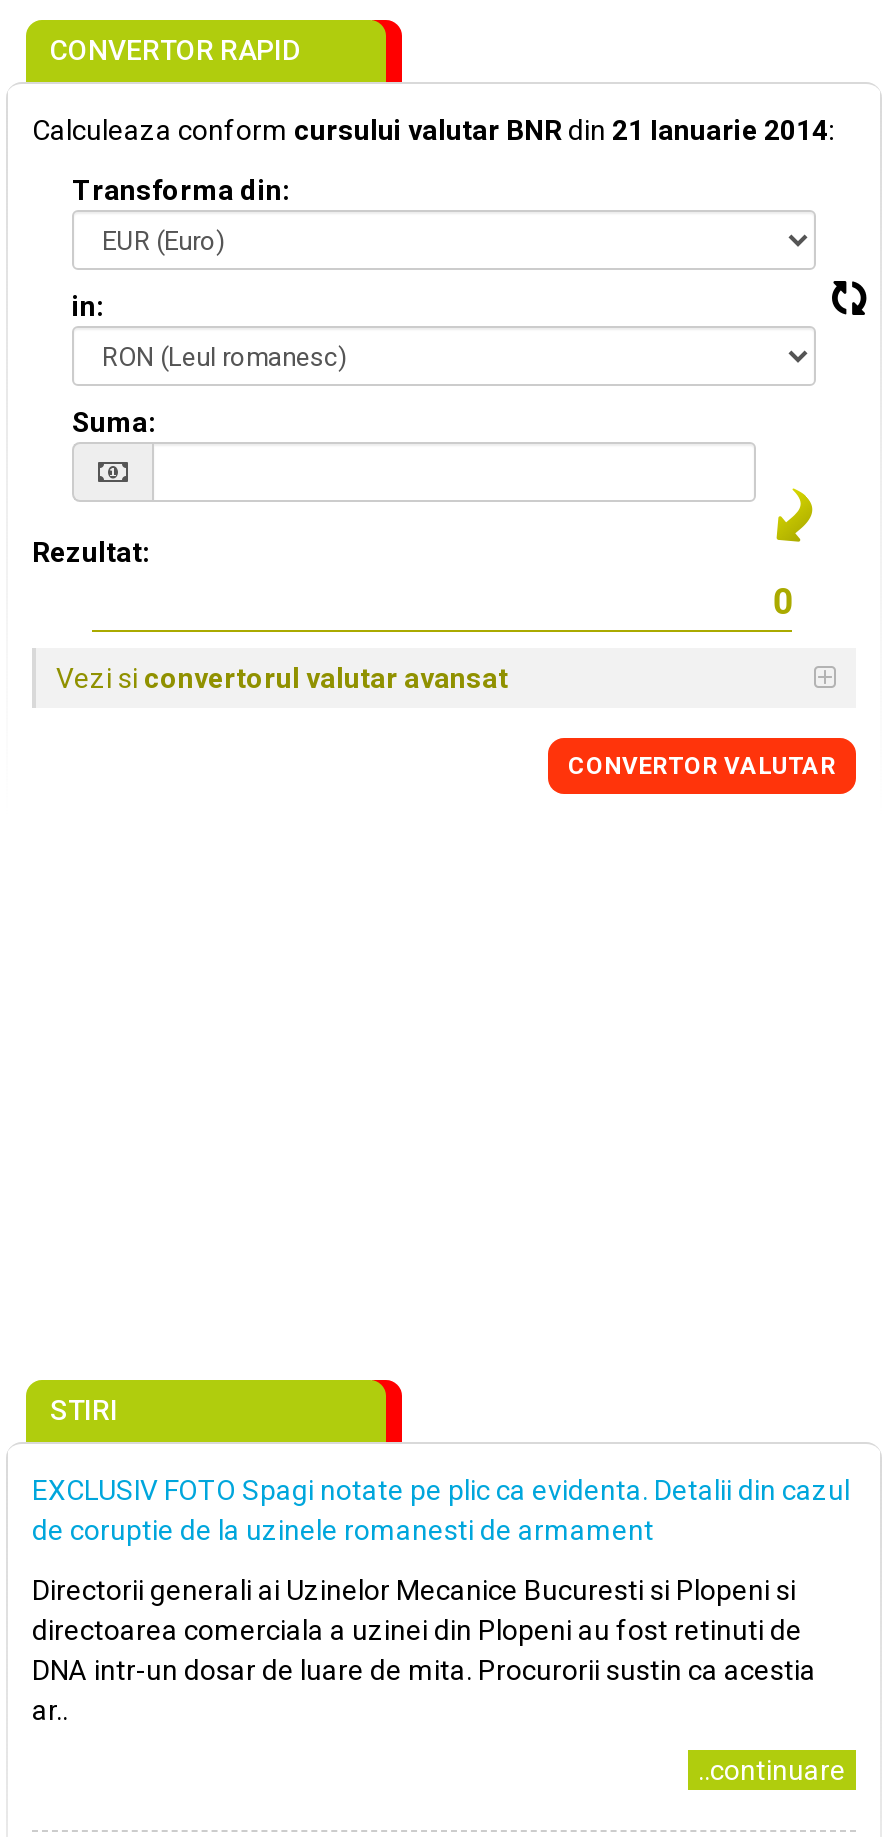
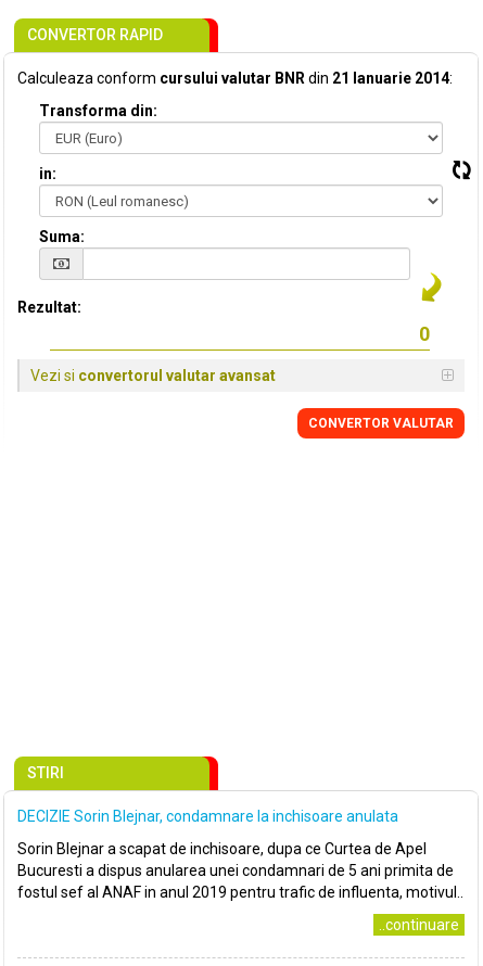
- EXCLUSIV FOTO Spagi notate pe plic ca evidenta. Detalii din cazul
- de coruptie de la uzinele romanesti de armament
+ DECIZIE Sorin Blejnar, condamnare la inchisoare anulata

- Directorii generali ai Uzinelor Mecanice Bucuresti si Plopeni si
- directoarea comerciala a uzinei din Plopeni au fost retinuti de
- DNA intr-un dosar de luare de mita. Procurorii sustin ca acestia
- ar..
+ Sorin Blejnar a scapat de inchisoare, dupa ce Curtea de Apel
+ Bucuresti a dispus anularea unei condamnari de 5 ani primita de
+ fostul sef al ANAF in anul 2019 pentru trafic de influenta, motivul..
